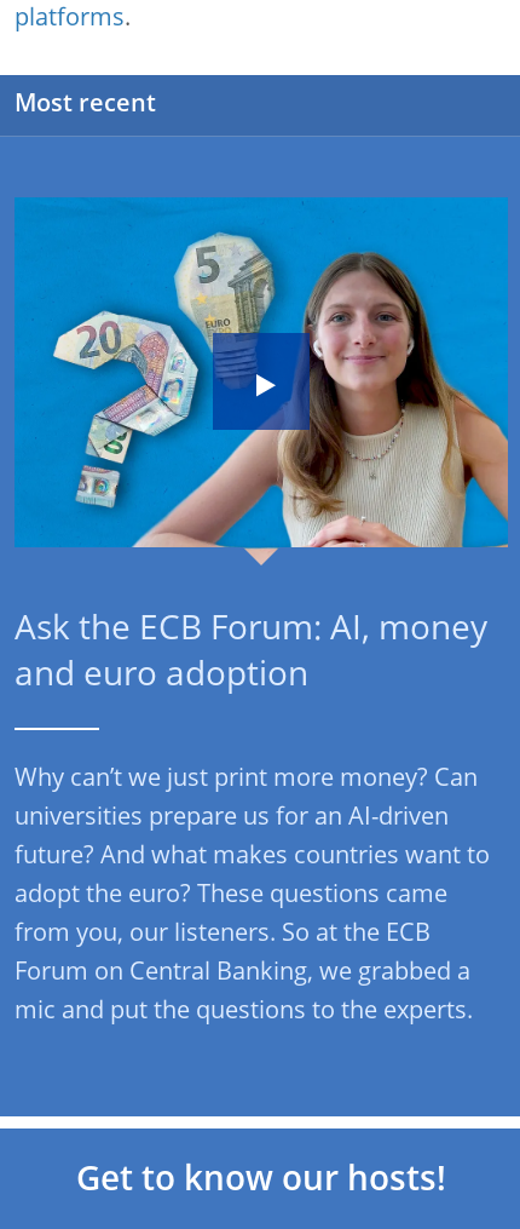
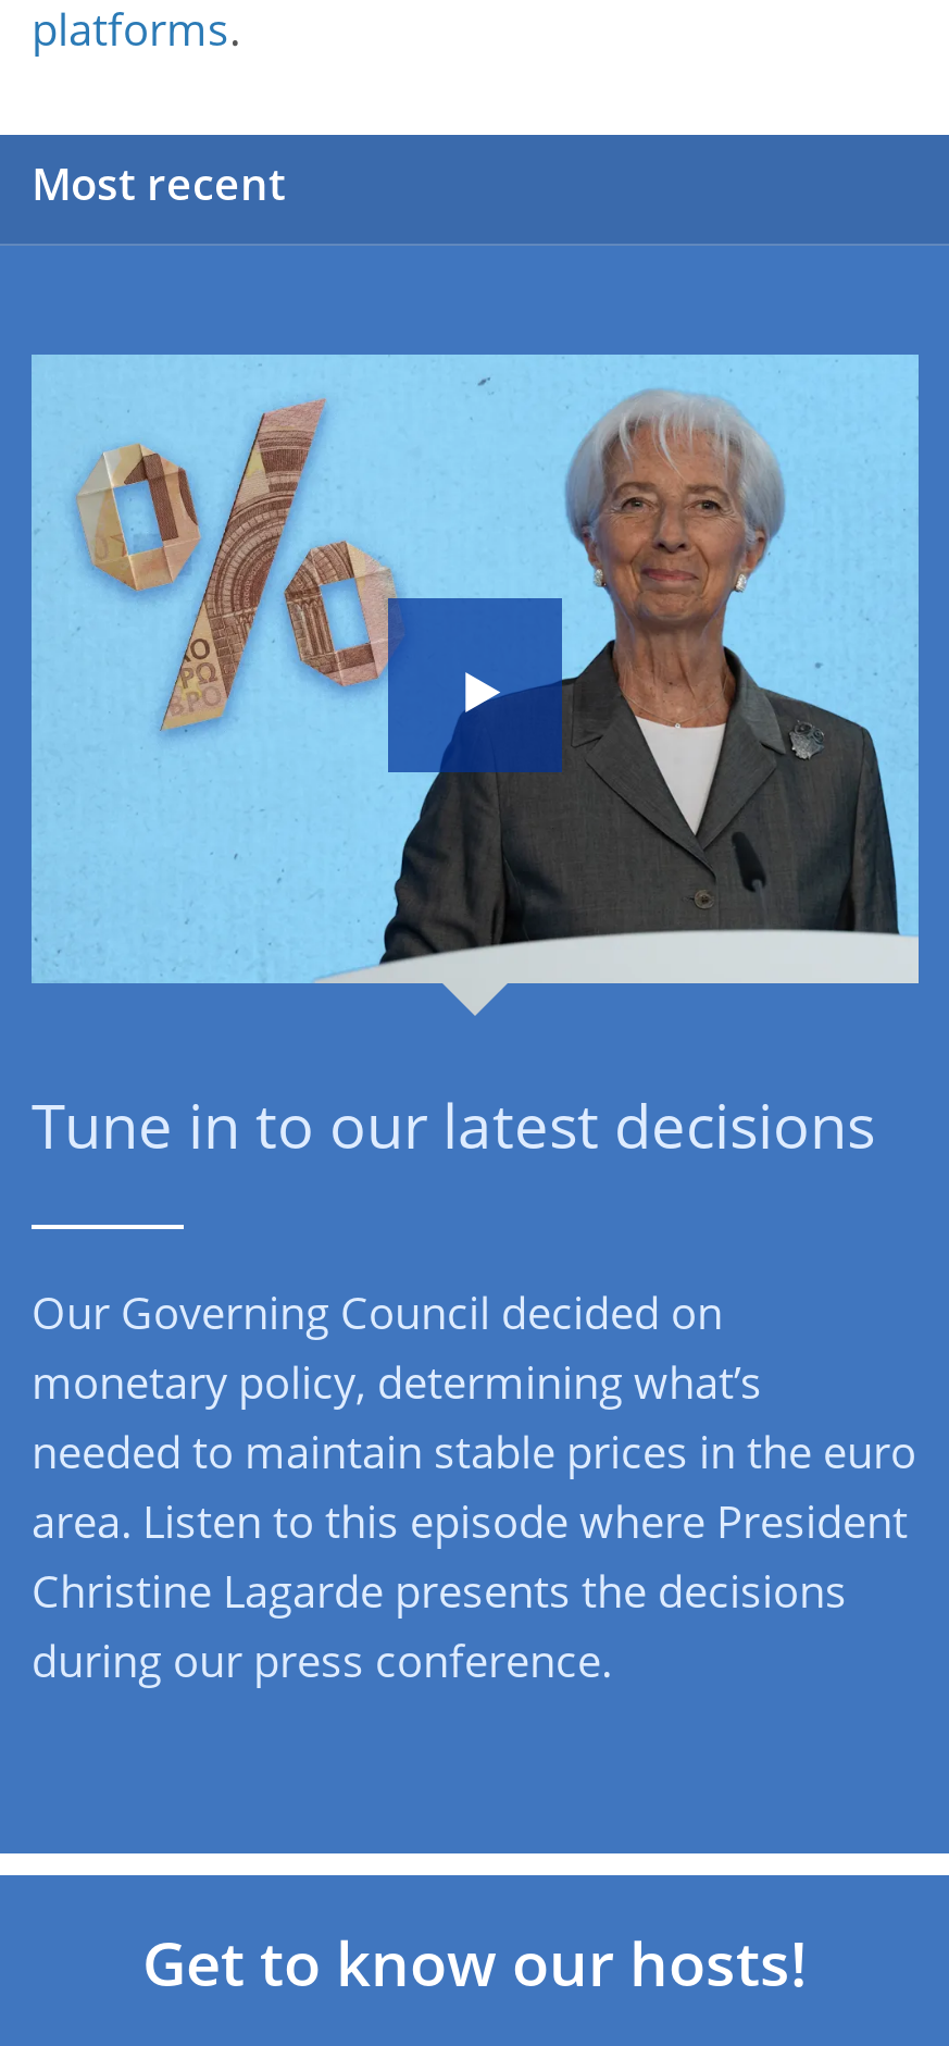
- [image]
+ [image]

- Ask the ECB Forum: AI, money
- and euro adoption
- Why can’t we just print more money? Can
- universities prepare us for an AI-driven
- future? And what makes countries want to
- adopt the euro? These questions came
- from you, our listeners. So at the ECB
- Forum on Central Banking, we grabbed a
- mic and put the questions to the experts.
+ Tune in to our latest decisions
+ Our Governing Council decided on
+ monetary policy, determining what’s
+ needed to maintain stable prices in the euro
+ area. Listen to this episode where President
+ Christine Lagarde presents the decisions
+ during our press conference.
